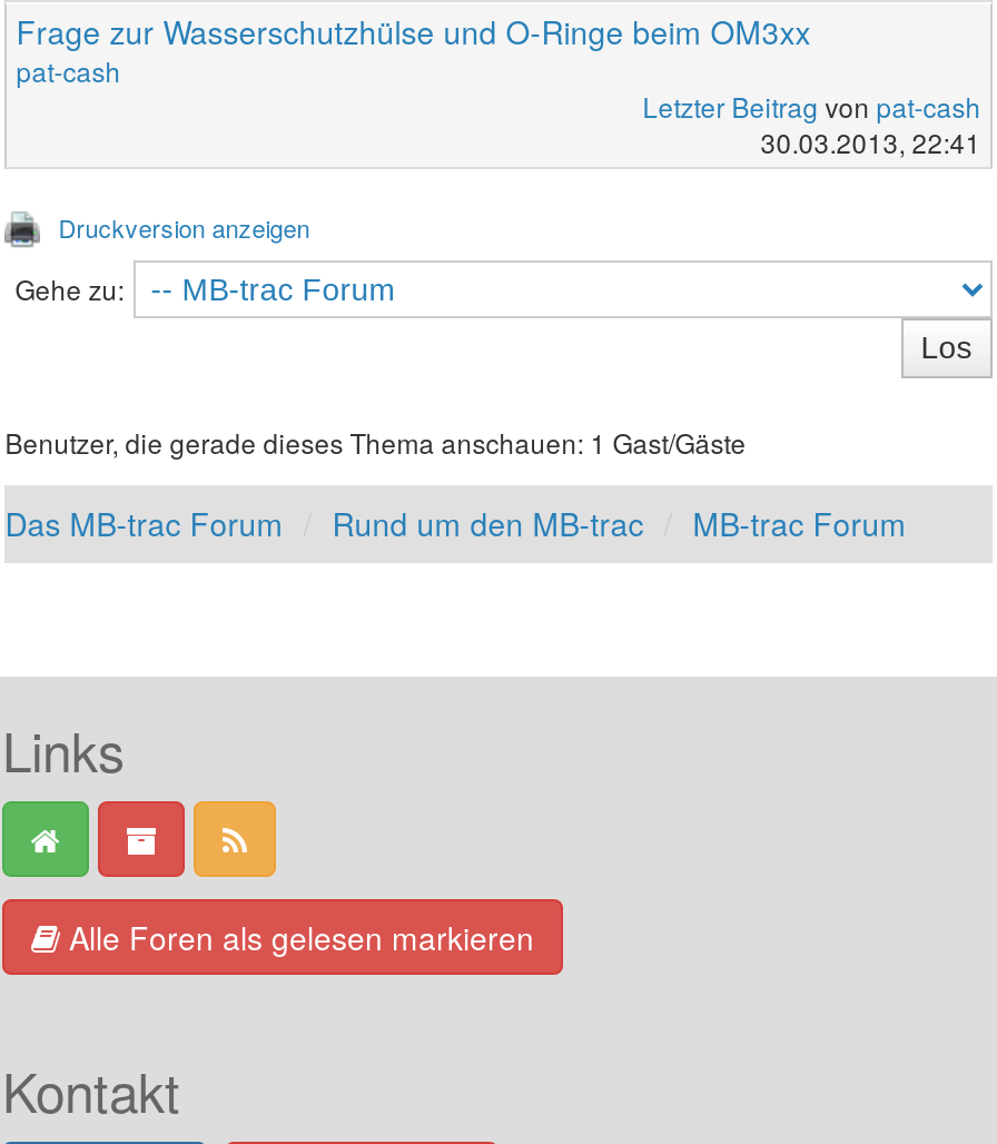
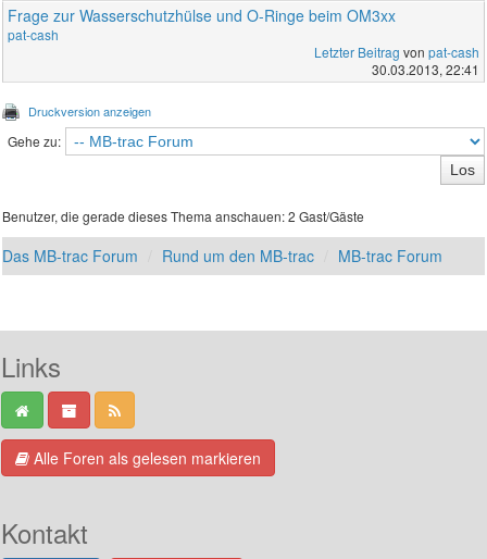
- Benutzer, die gerade dieses Thema anschauen: 1 Gast/Gäste
+ Benutzer, die gerade dieses Thema anschauen: 2 Gast/Gäste
